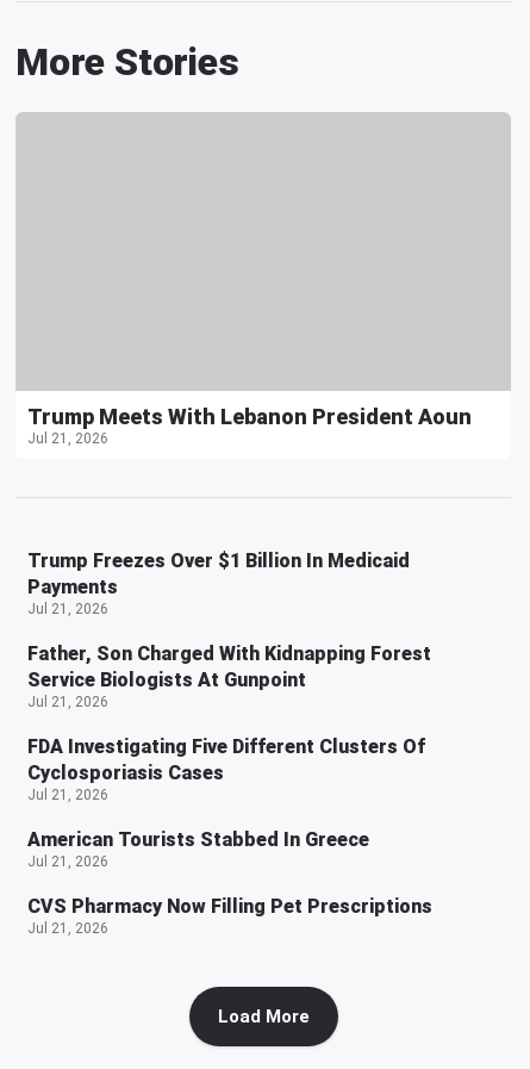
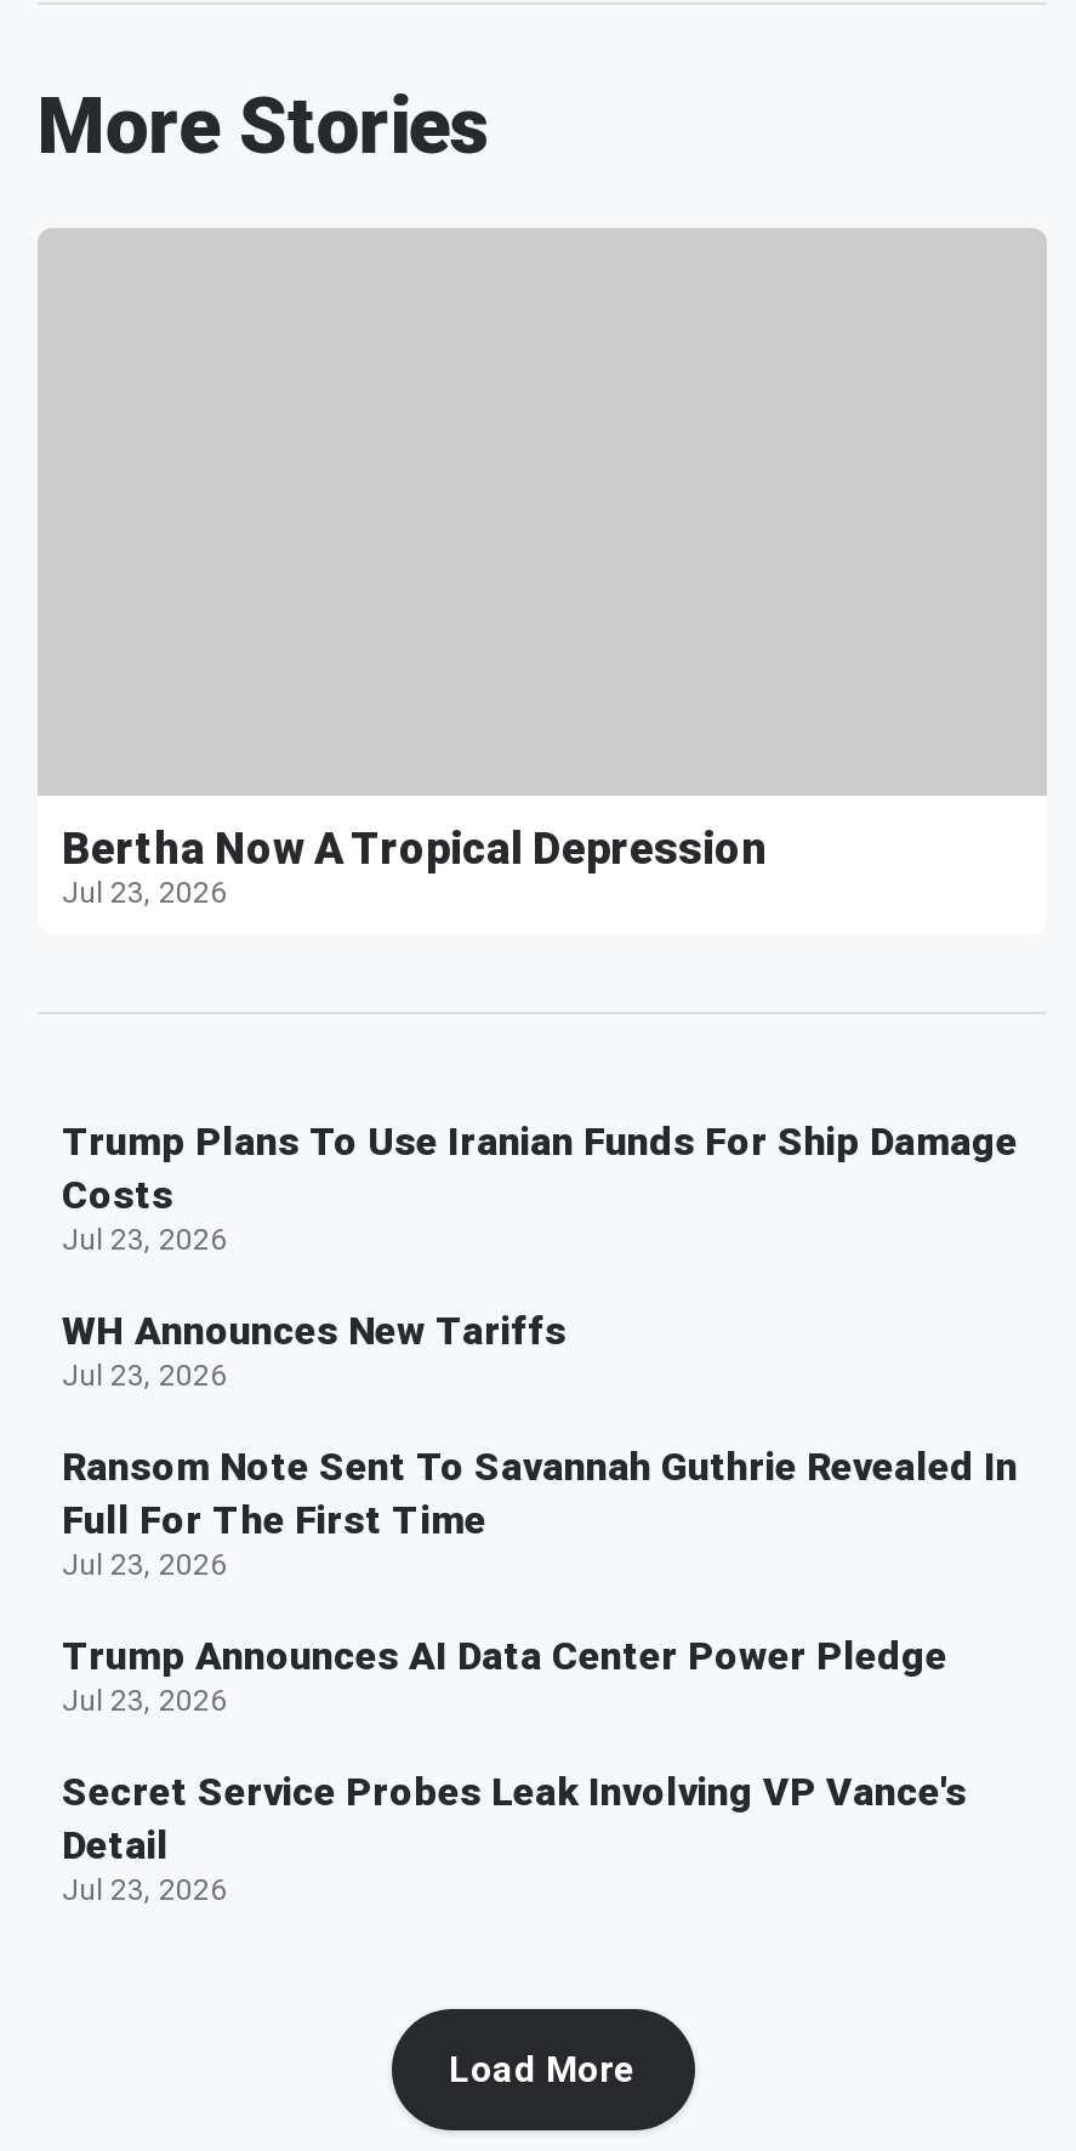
- Trump Meets With Lebanon President Aoun
- Jul 21, 2026
+ Bertha Now A Tropical Depression
+ Jul 23, 2026

- Trump Freezes Over $1 Billion In Medicaid
- Payments
- Jul 21, 2026
+ Trump Plans To Use Iranian Funds For Ship Damage
+ Costs
+ Jul 23, 2026

- Father, Son Charged With Kidnapping Forest
- Service Biologists At Gunpoint
- Jul 21, 2026
+ WH Announces New Tariffs
+ Jul 23, 2026

- FDA Investigating Five Different Clusters Of
- Cyclosporiasis Cases
- Jul 21, 2026
+ Ransom Note Sent To Savannah Guthrie Revealed In
+ Full For The First Time
+ Jul 23, 2026

- American Tourists Stabbed In Greece
- Jul 21, 2026
+ Trump Announces AI Data Center Power Pledge
+ Jul 23, 2026

- CVS Pharmacy Now Filling Pet Prescriptions
- Jul 21, 2026
+ Secret Service Probes Leak Involving VP Vance's
+ Detail
+ Jul 23, 2026
